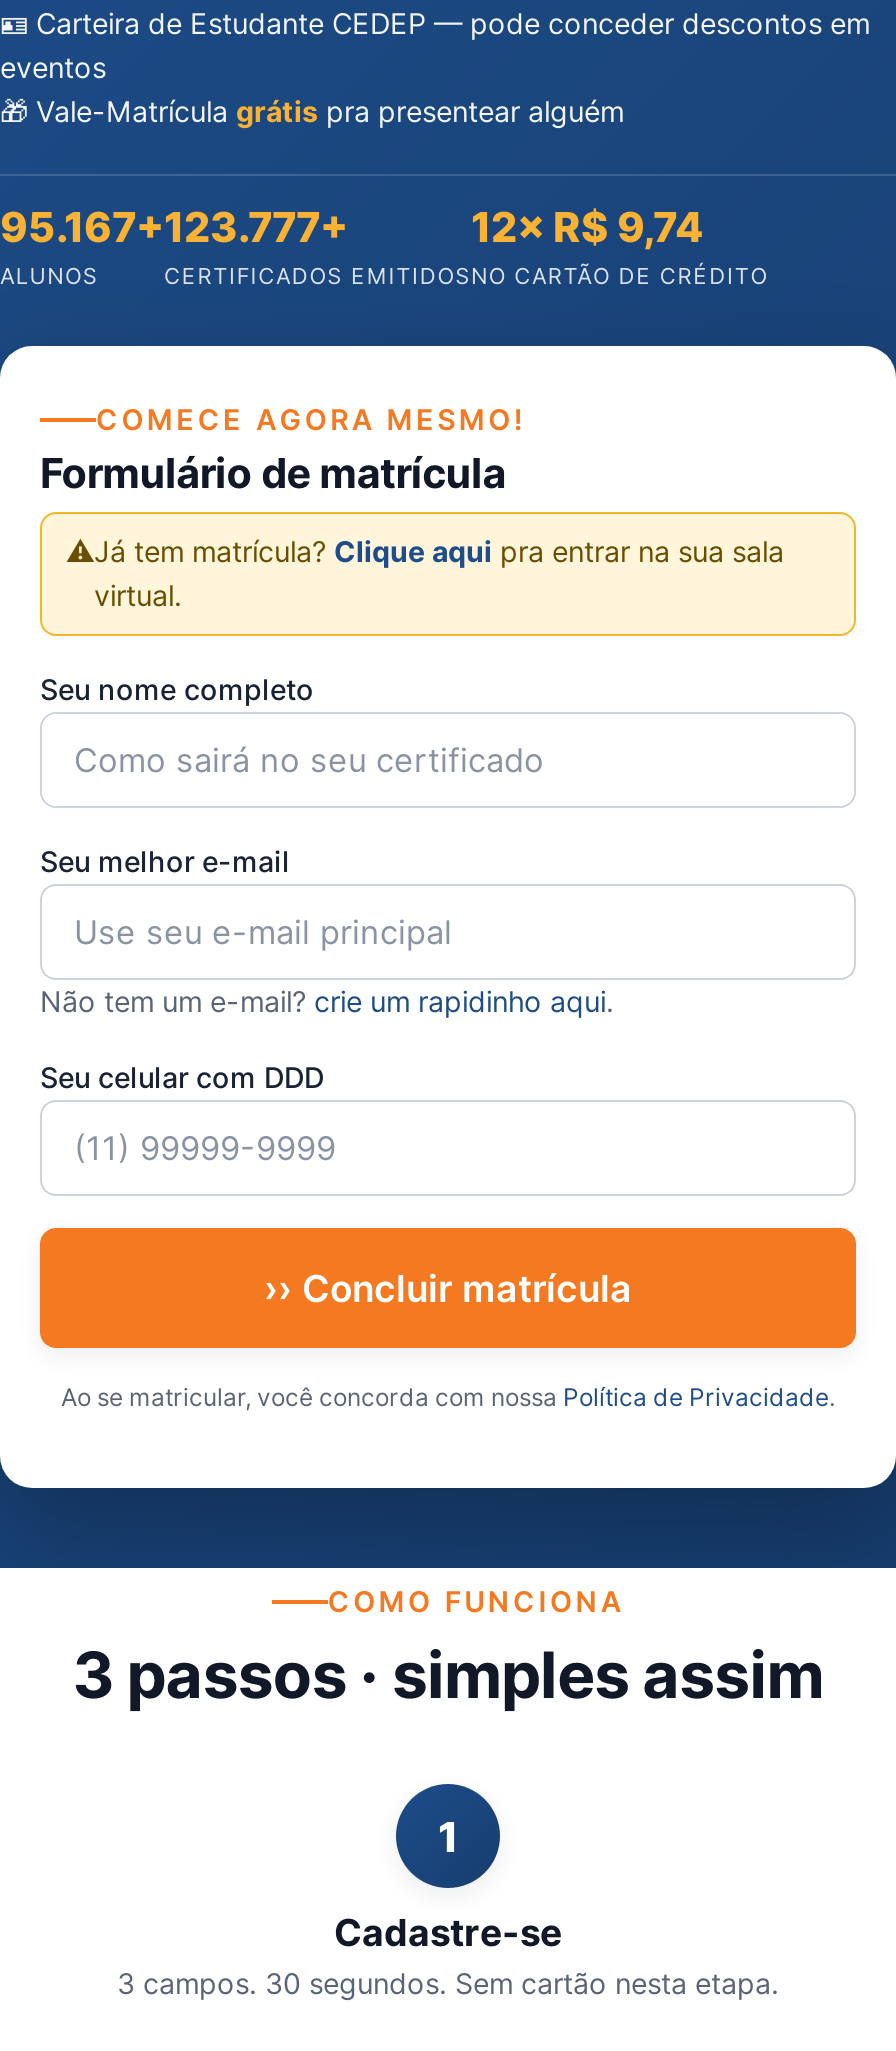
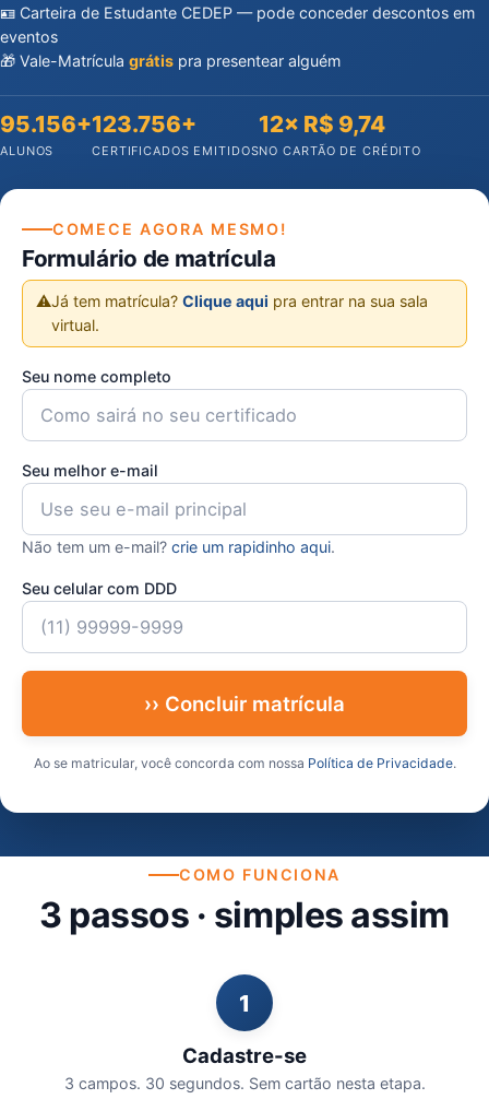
- 95.167+
+ 95.156+

- 123.777+
+ 123.756+
